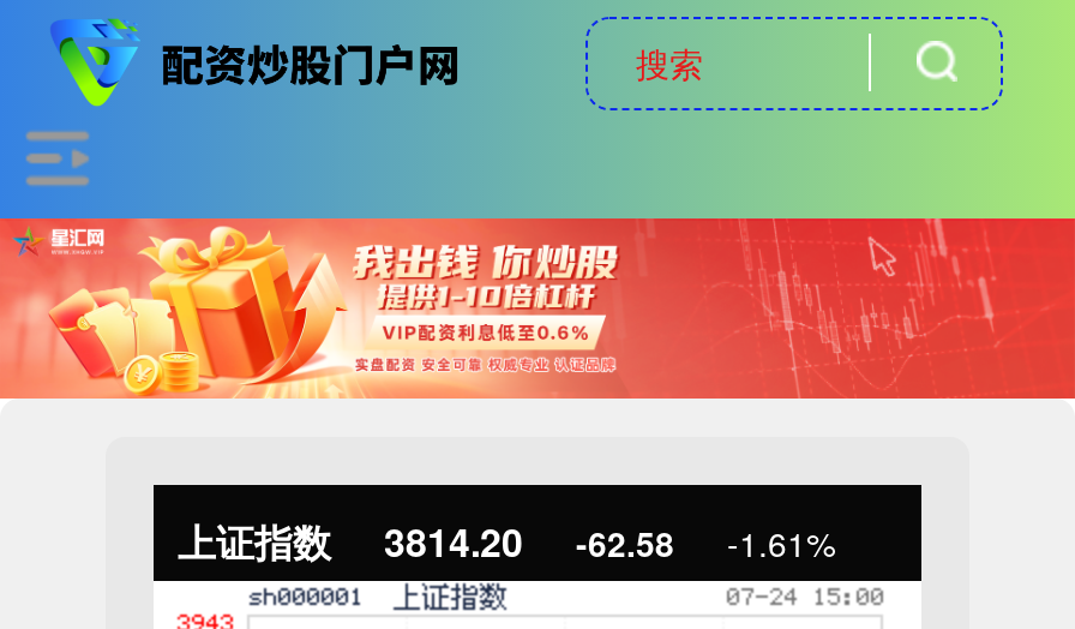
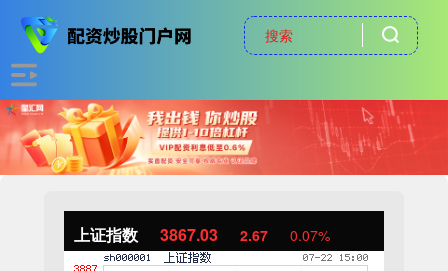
- 3814.20
+ 3867.03

- -62.58
+ 2.67

- -1.61%
+ 0.07%
